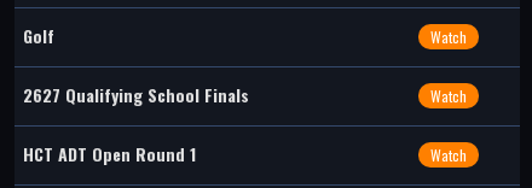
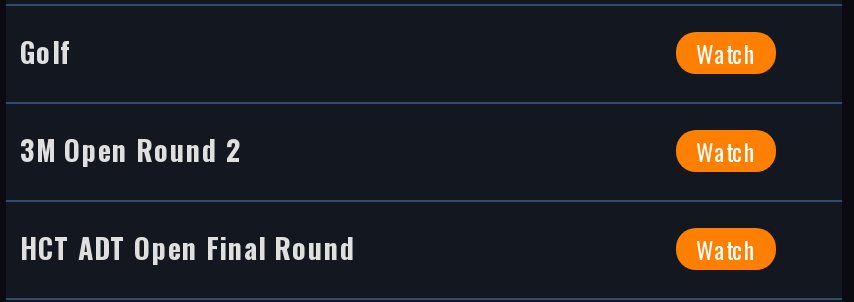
- 2627 Qualifying School Finals
+ 3M Open Round 2

- HCT ADT Open Round 1
+ HCT ADT Open Final Round
